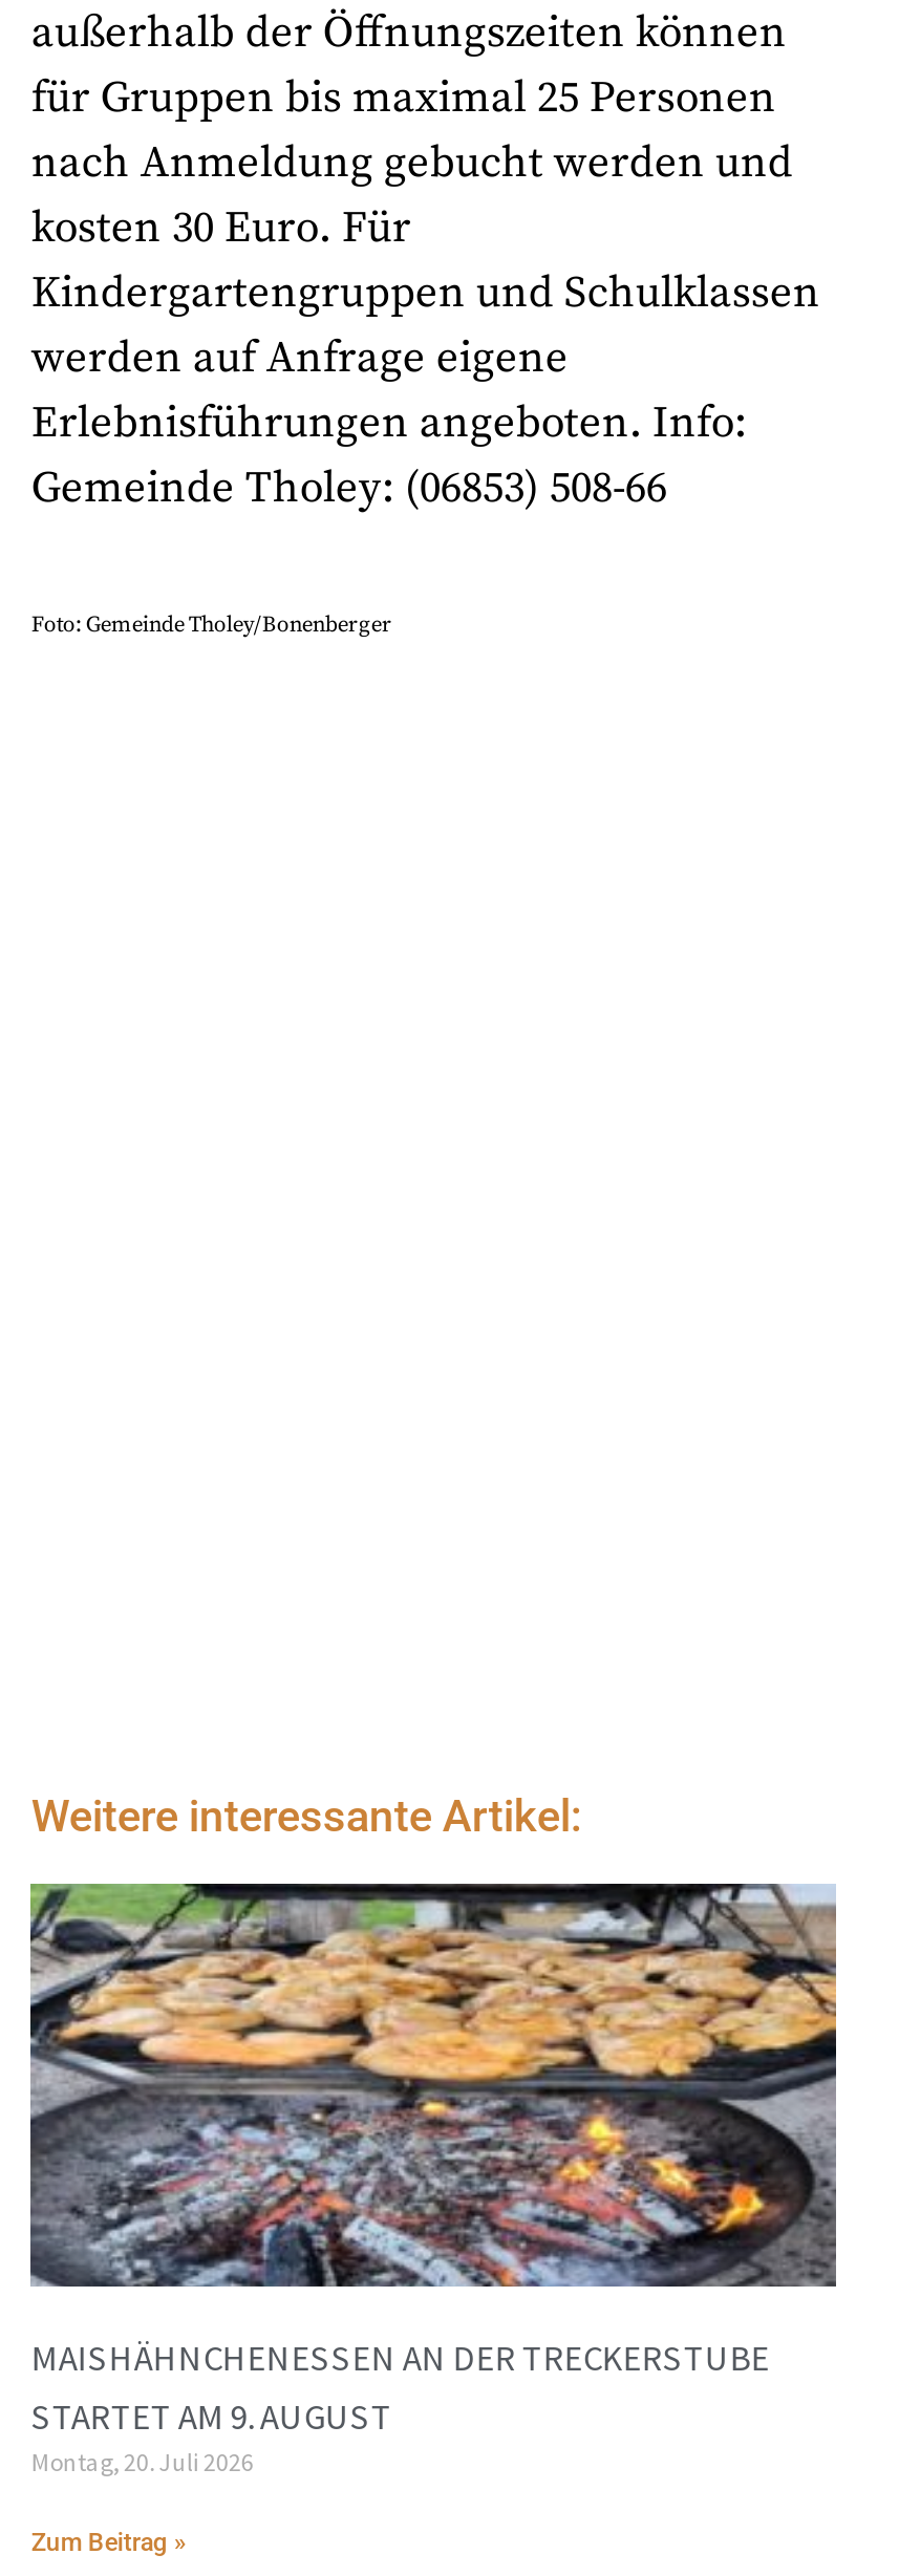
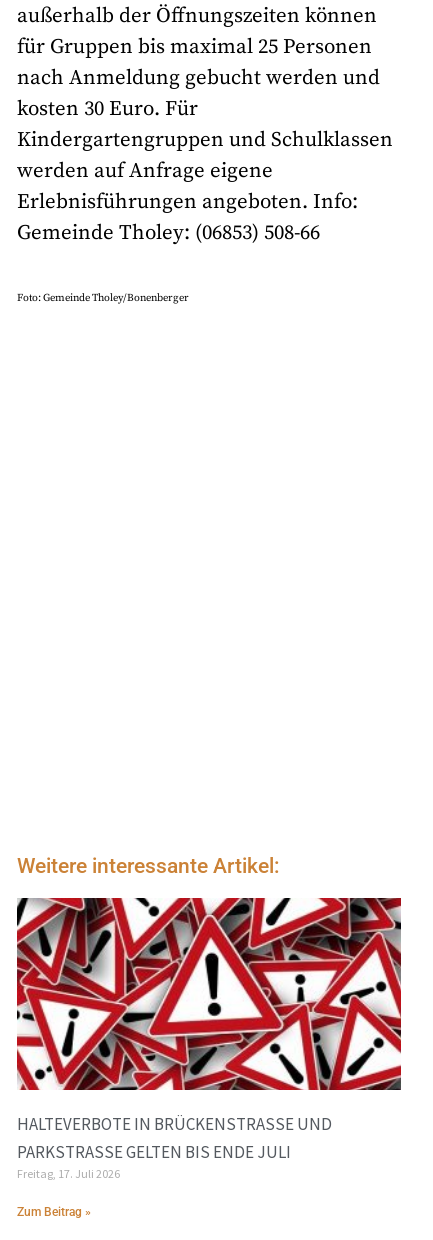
- [image]
- MAISHÄHNCHENESSEN AN DER TRECKERSTUBE
- STARTET AM 9. AUGUST
- Montag, 20. Juli 2026
+ [image]
+ HALTEVERBOTE IN BRÜCKENSTRASSE UND P
+ ARKSTRASSE GELTEN BIS ENDE JULI
+ Freitag, 17. Juli 2026
